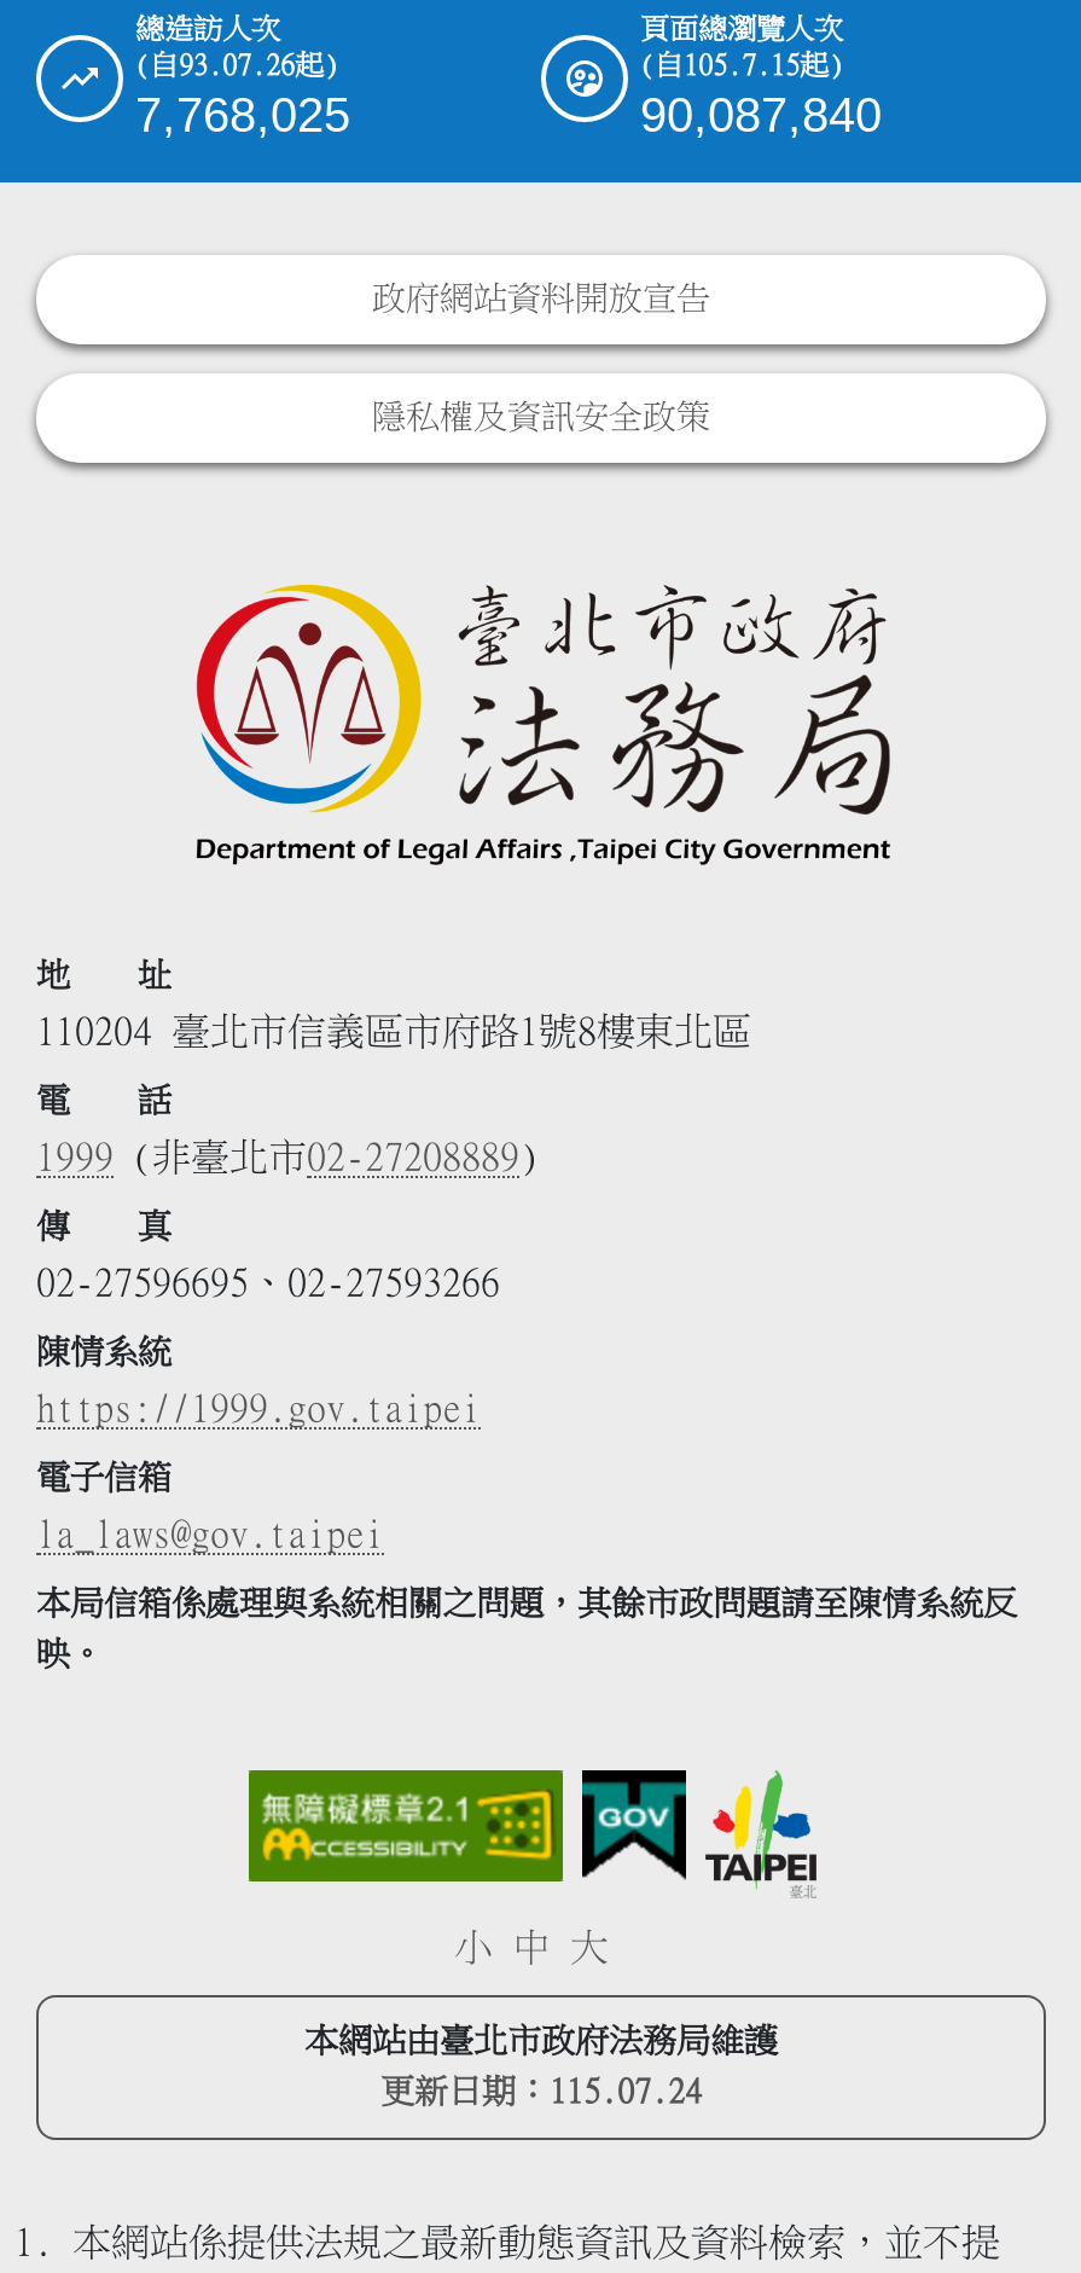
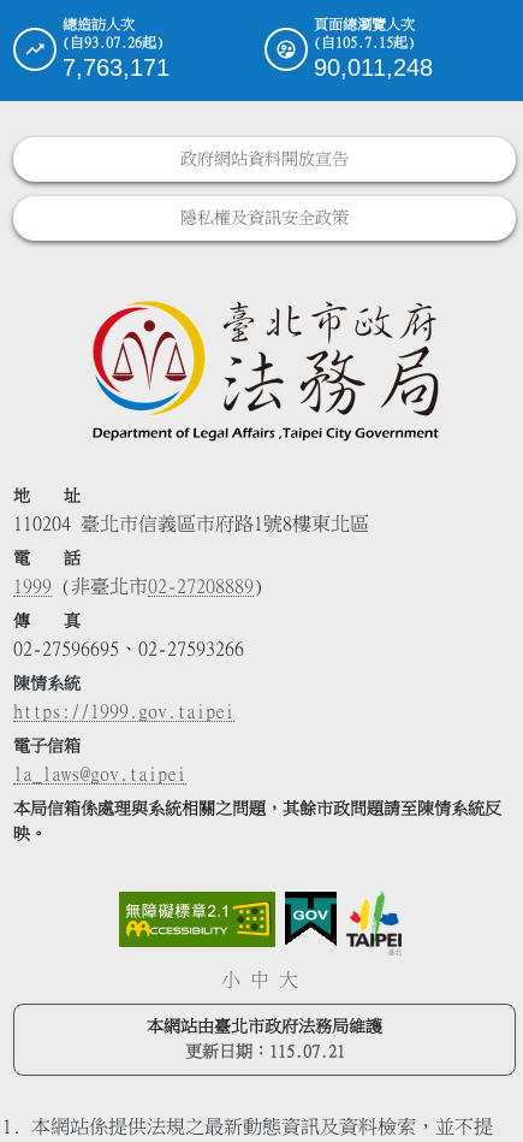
- 7,768,025
+ 7,763,171

- 90,087,840
+ 90,011,248

- 更新日期：115.07.24
+ 更新日期：115.07.21
